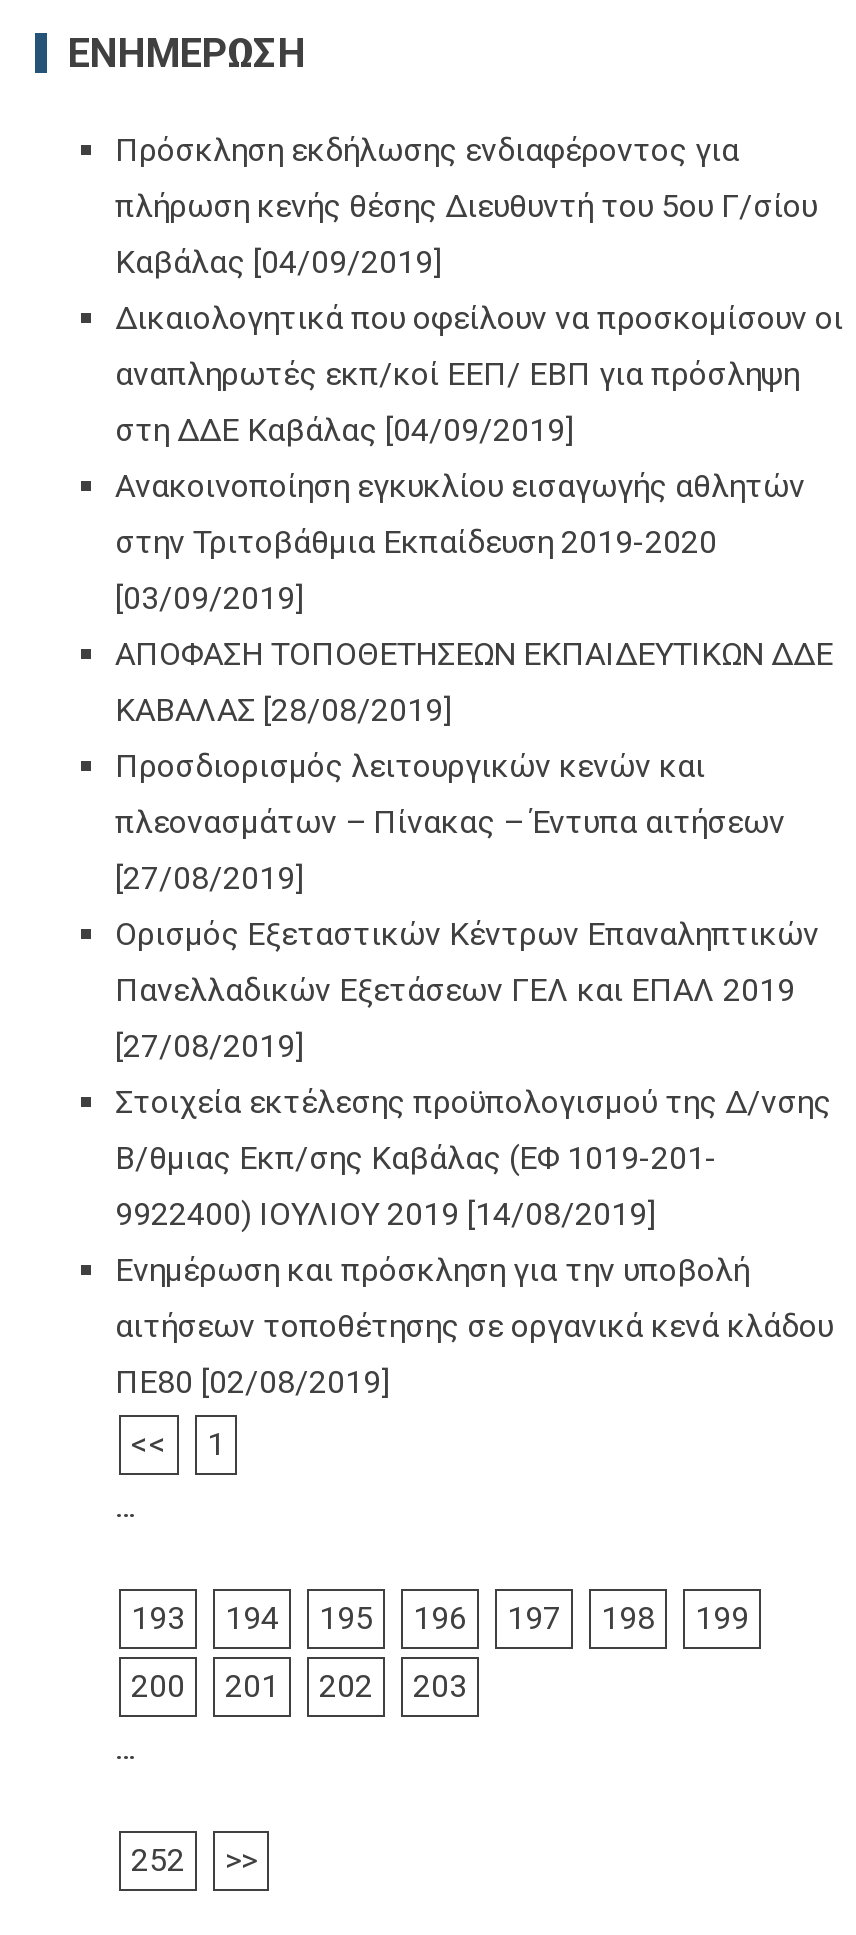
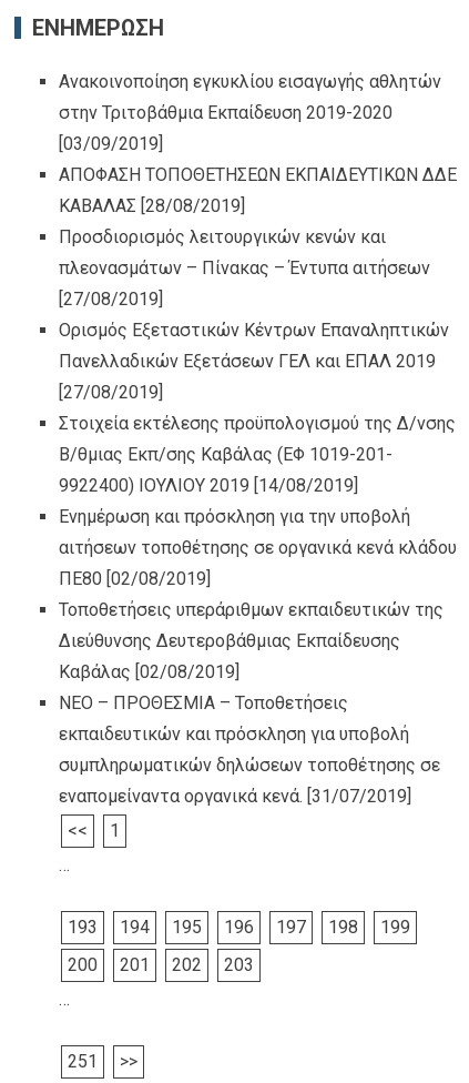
- Πρόσκληση εκδήλωσης ενδιαφέροντος για
- πλήρωση κενής θέσης Διευθυντή του 5ου Γ/σίου
- Καβάλας [04/09/2019]
- Δικαιολογητικά που οφείλουν να προσκομίσουν οι
- αναπληρωτές εκπ/κοί ΕΕΠ/ ΕΒΠ για πρόσληψη
- στη ΔΔΕ Καβάλας [04/09/2019]

moved up: Ανακοινοποίηση εγκυκλίου εισαγωγής αθλητών | στην Τριτοβάθμια Εκπαίδευση 2019-2020 | [03/09/2019] | ... | αιτήσεων τοποθέτησης σε οργανικά κενά κλάδου | ΠΕ80 [02/08/2019]

+ Τοποθετήσεις υπεράριθμων εκπαιδευτικών της
+ Διεύθυνσης Δευτεροβάθμιας Εκπαίδευσης
+ Καβάλας [02/08/2019]
+ ΝΕΟ – ΠΡΟΘΕΣΜΙΑ – Τοποθετήσεις
+ εκπαιδευτικών και πρόσκληση για υποβολή
+ συμπληρωματικών δηλώσεων τοποθέτησης σε
+ εναπομείναντα οργανικά κενά. [31/07/2019]

- 252
+ 251
